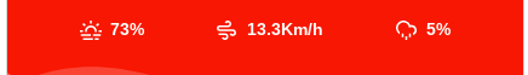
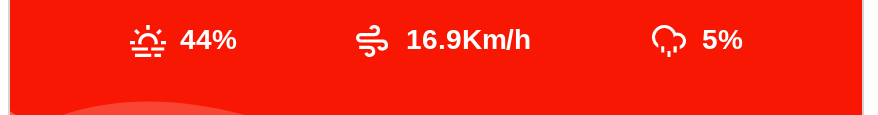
- 73%
- 13.3Km/h
+ 44%
+ 16.9Km/h
